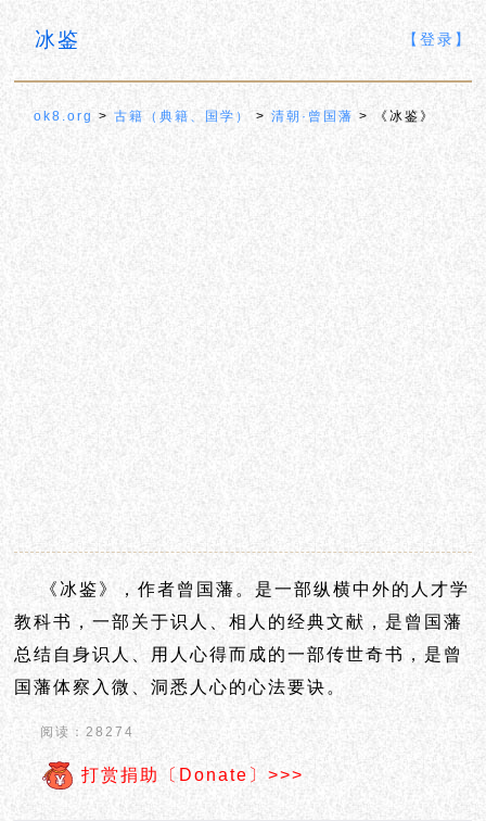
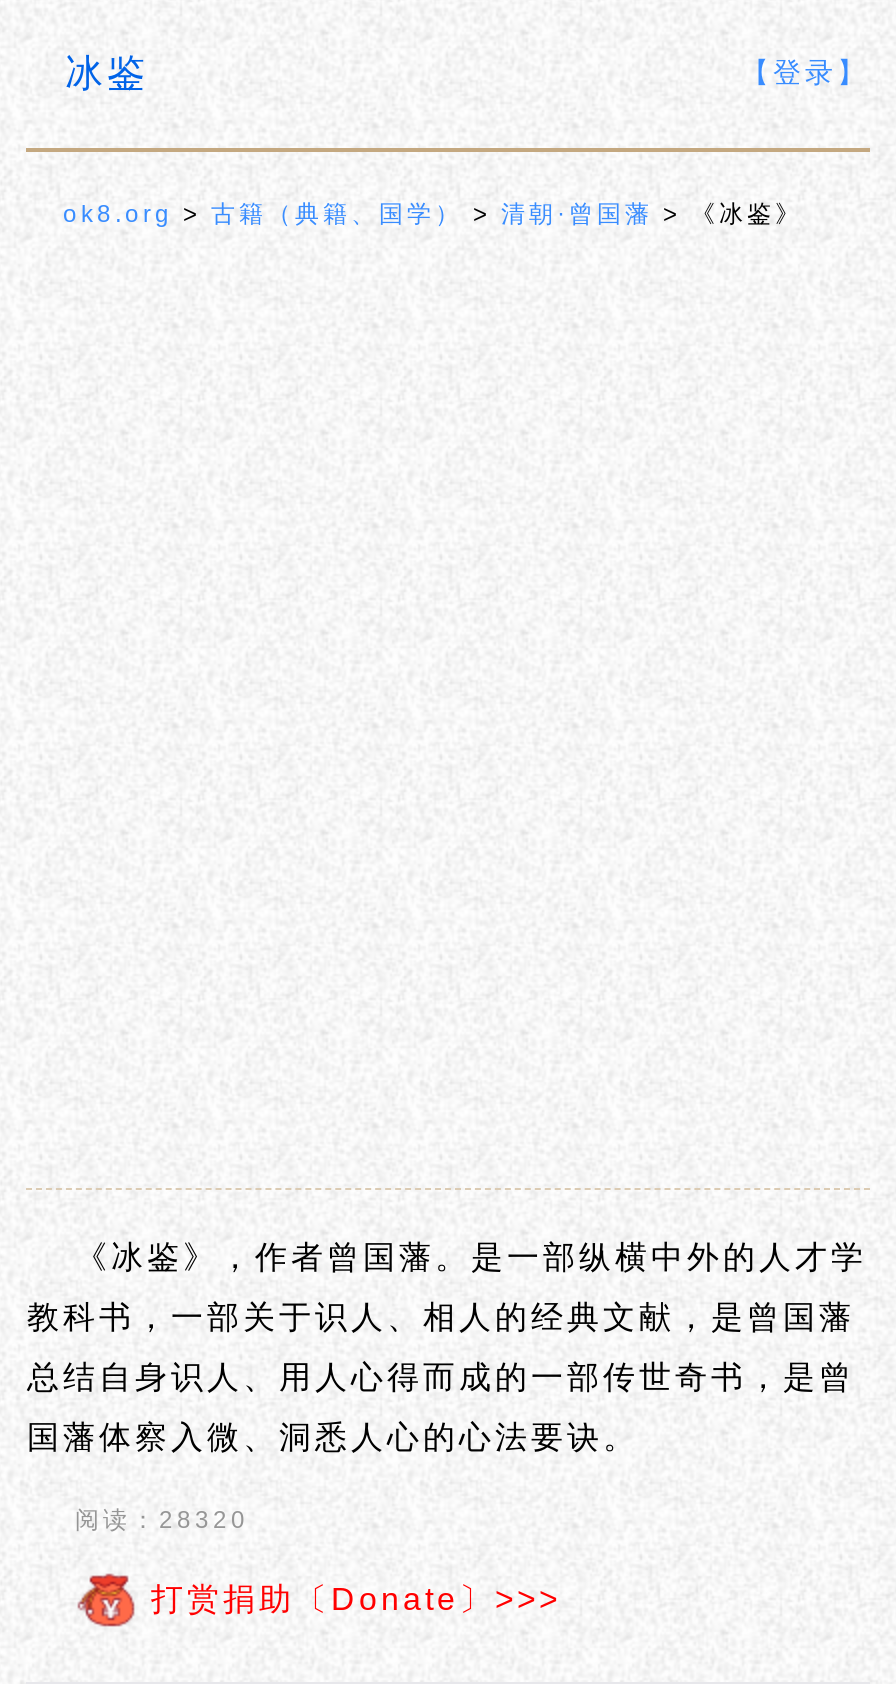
- 阅读：28274
+ 阅读：28320
